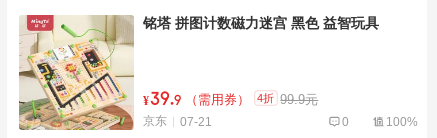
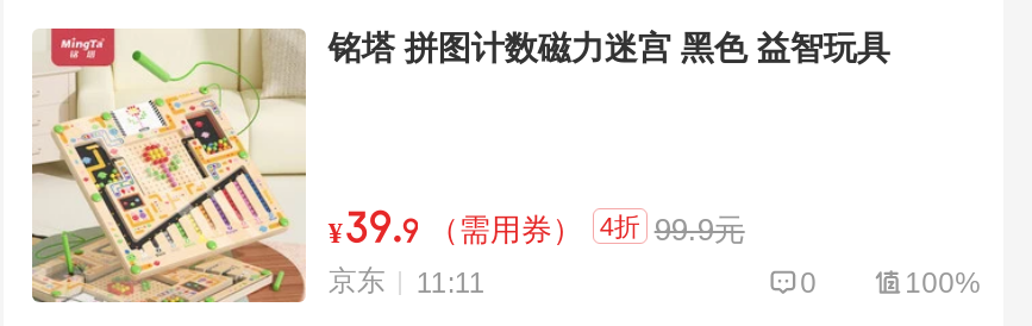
- 京东 07-21
+ 京东 11:11
